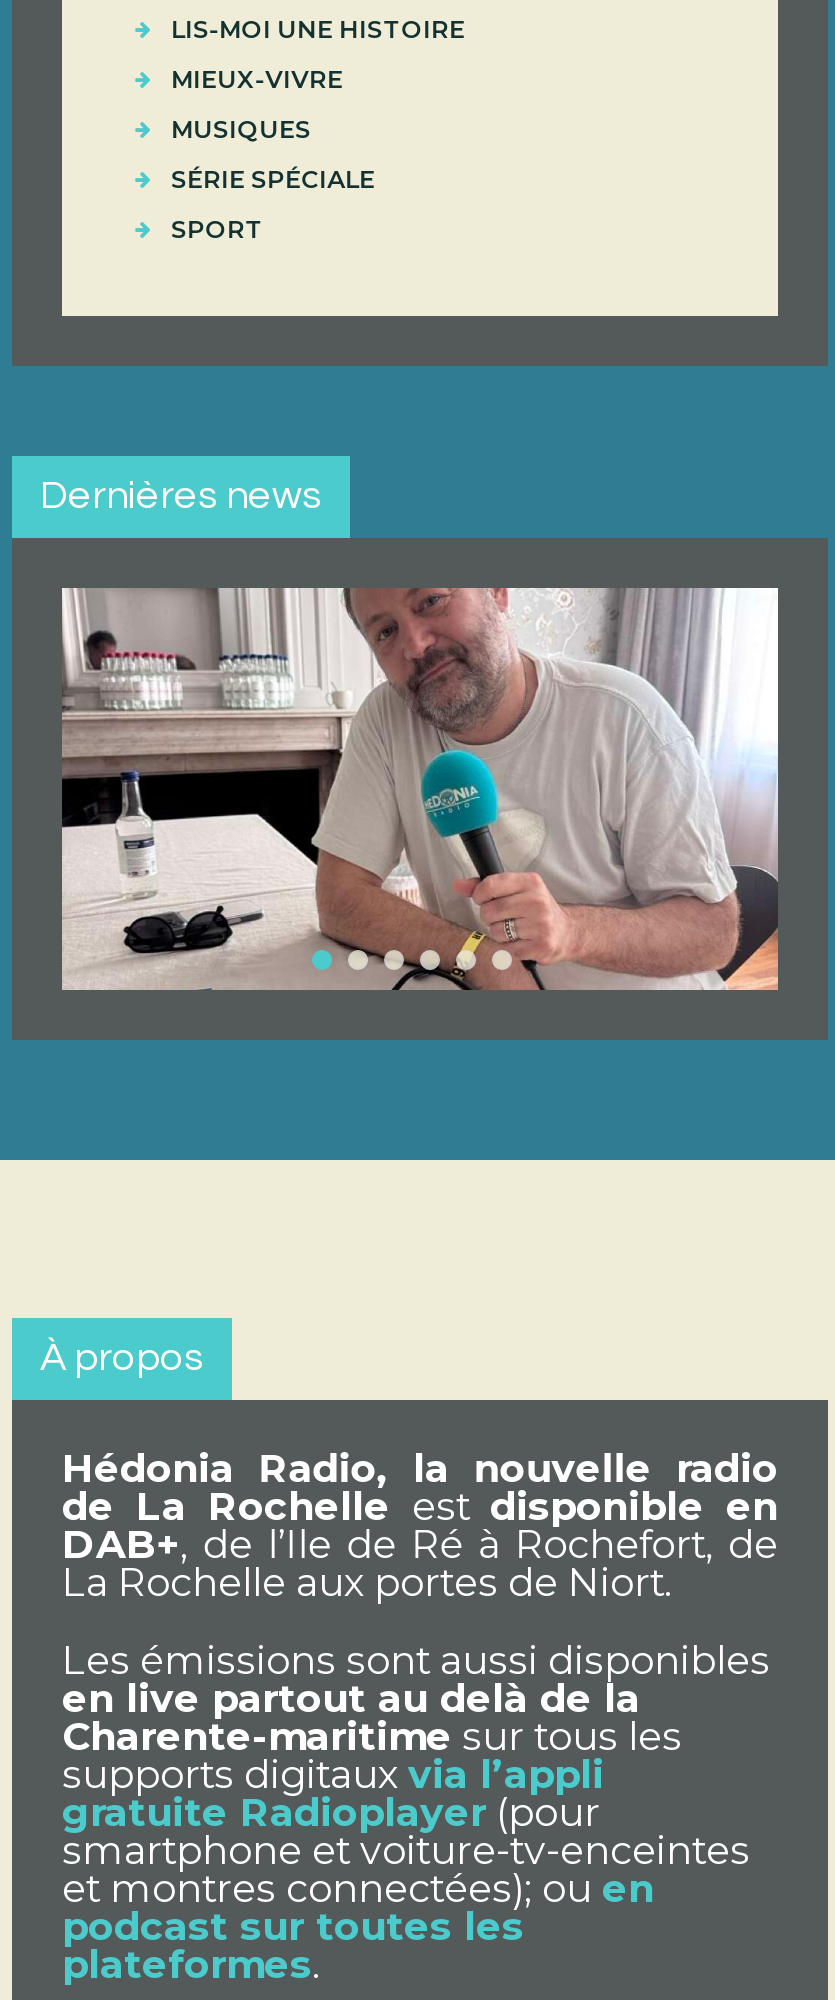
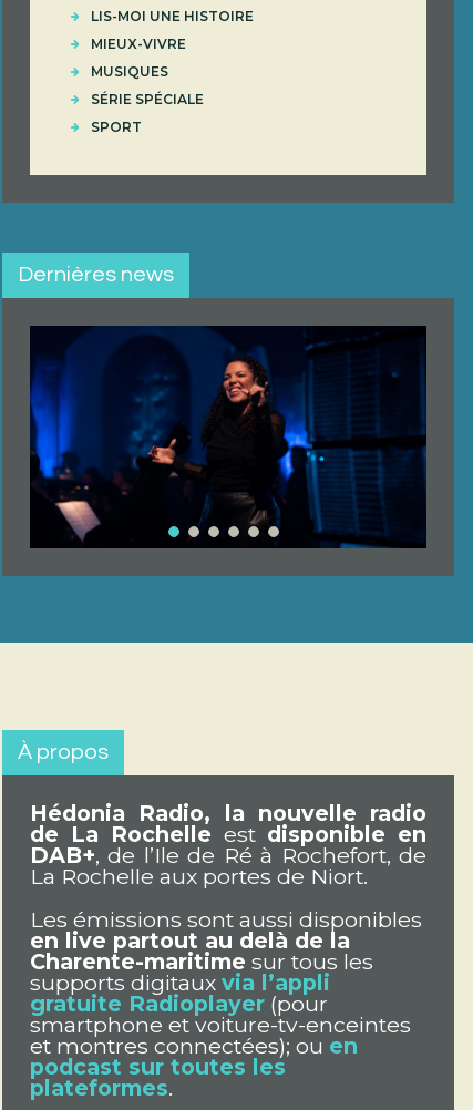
- [image]
+ [image]
